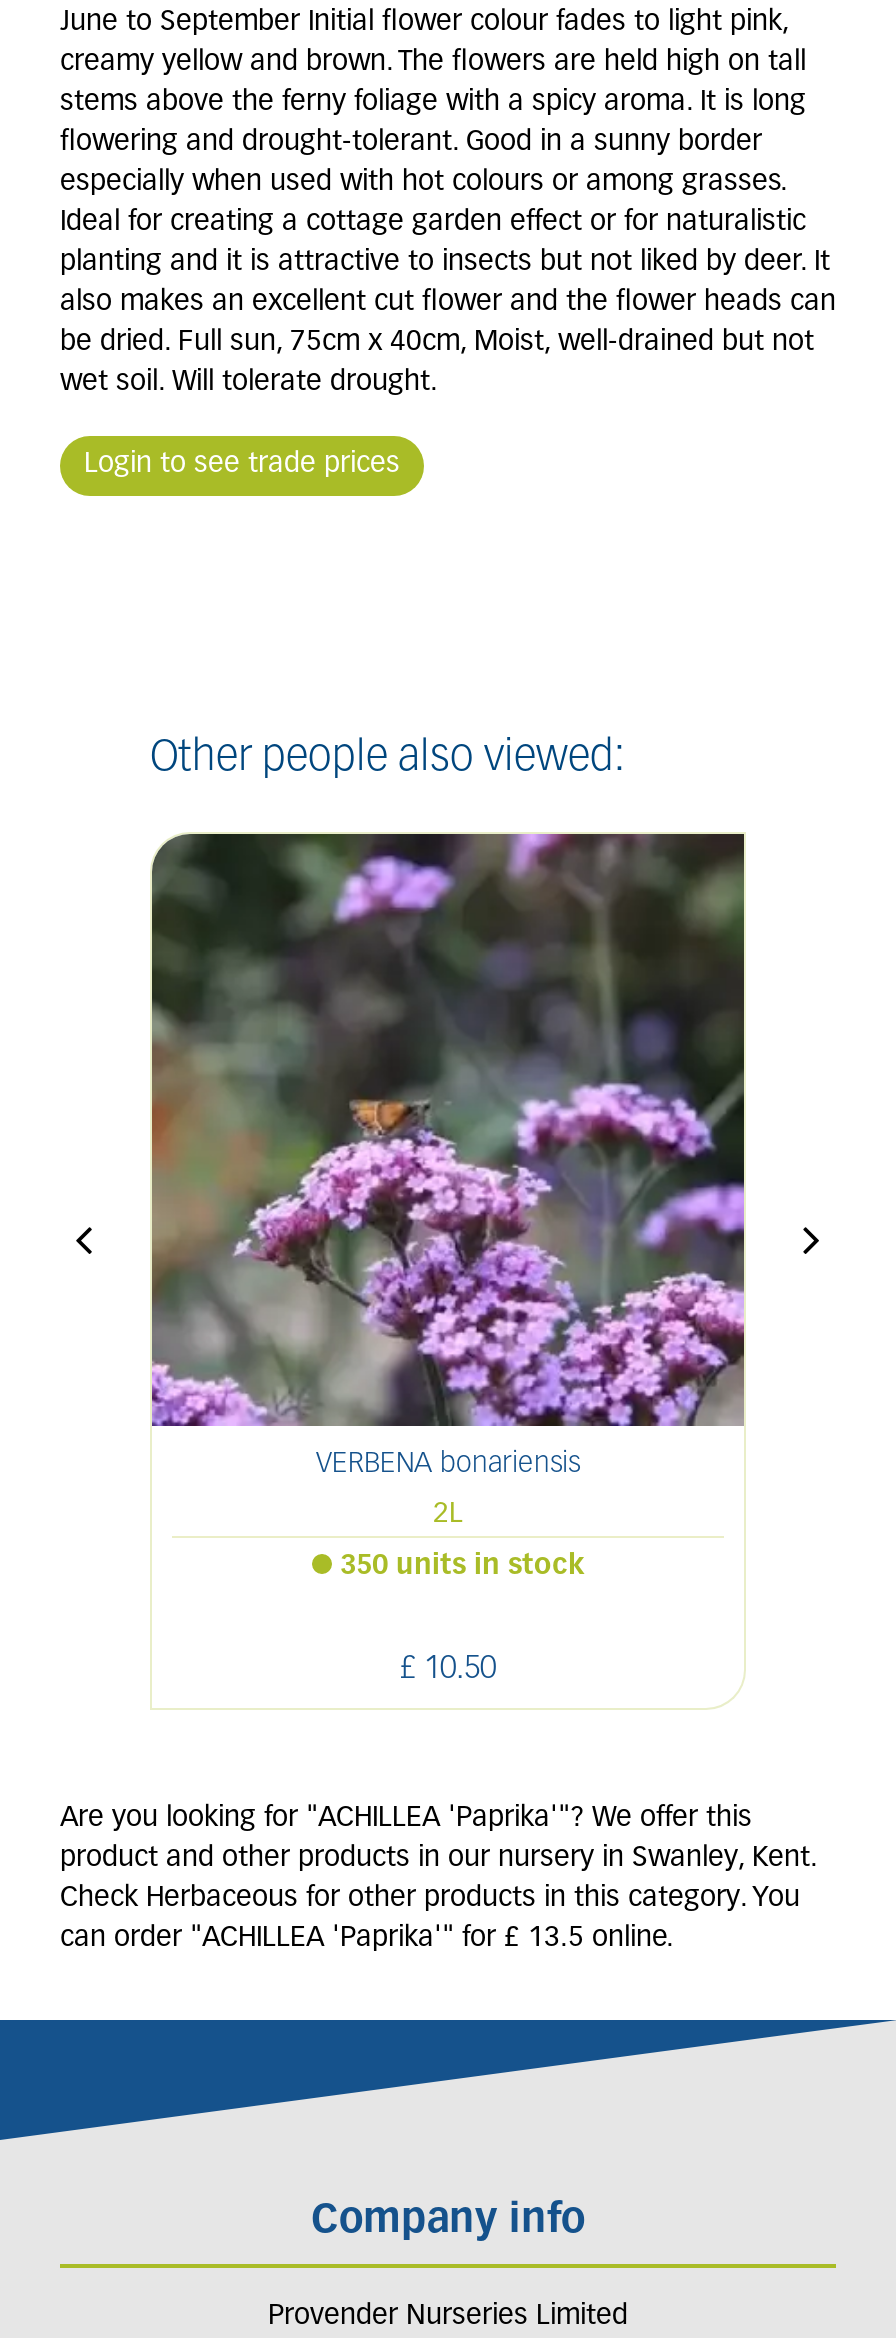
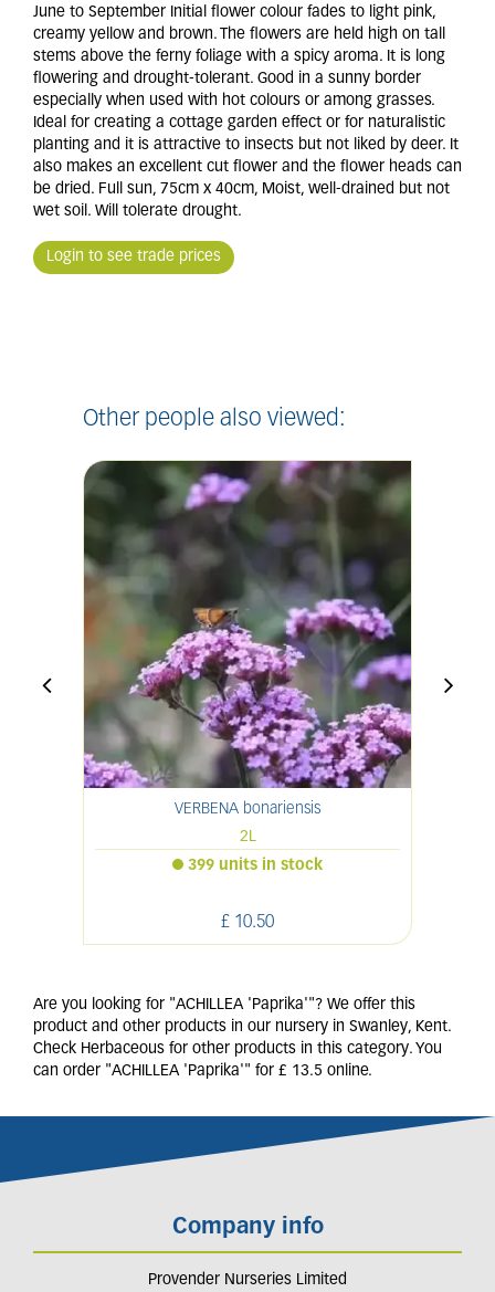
- 350 units in stock
+ 399 units in stock
